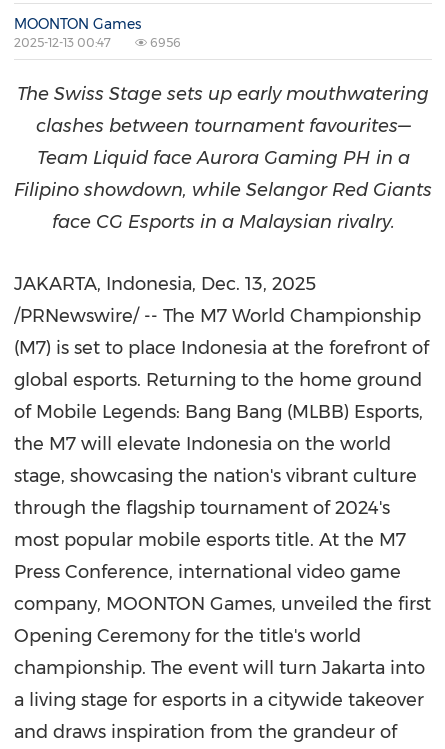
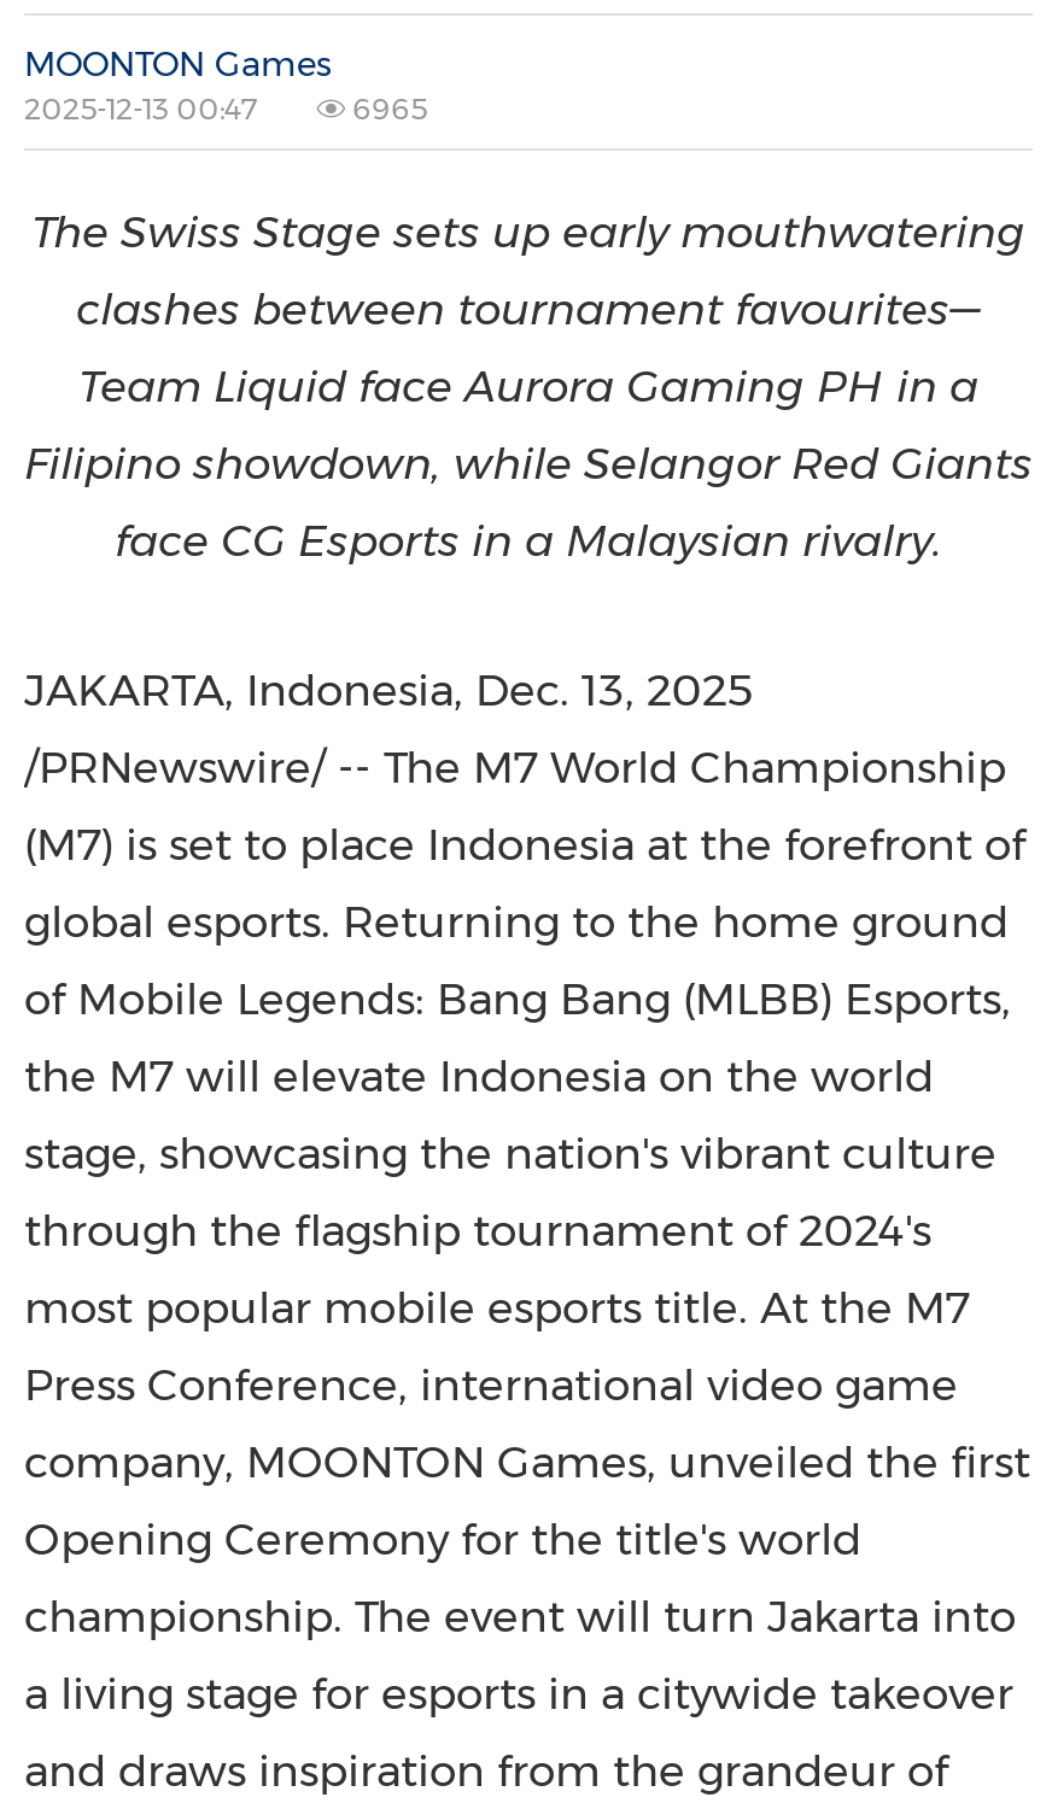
- 6956
+ 6965
